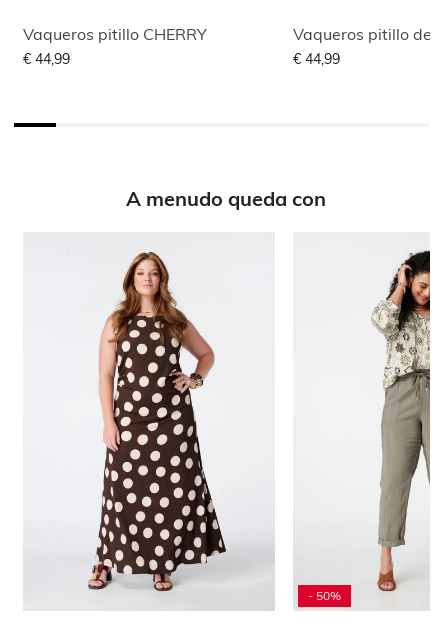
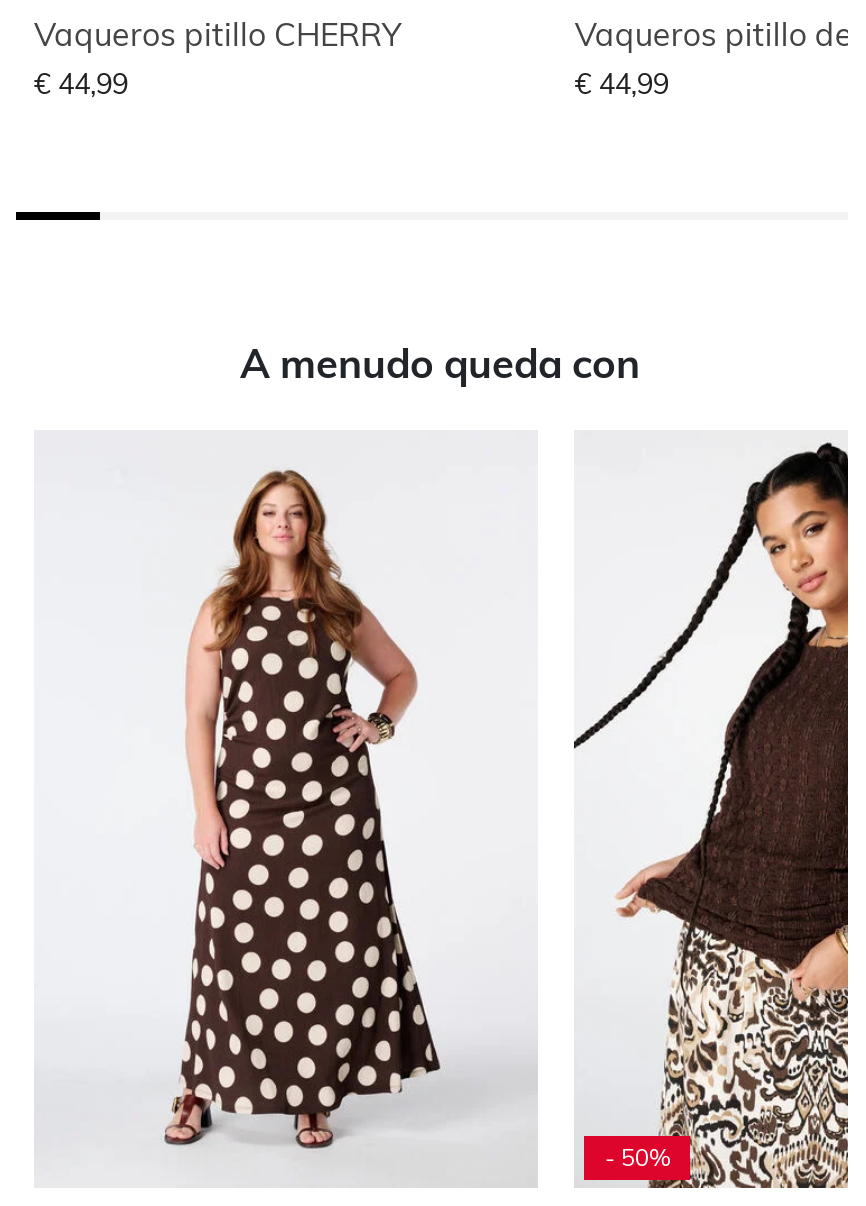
- [image]
+ [image]
